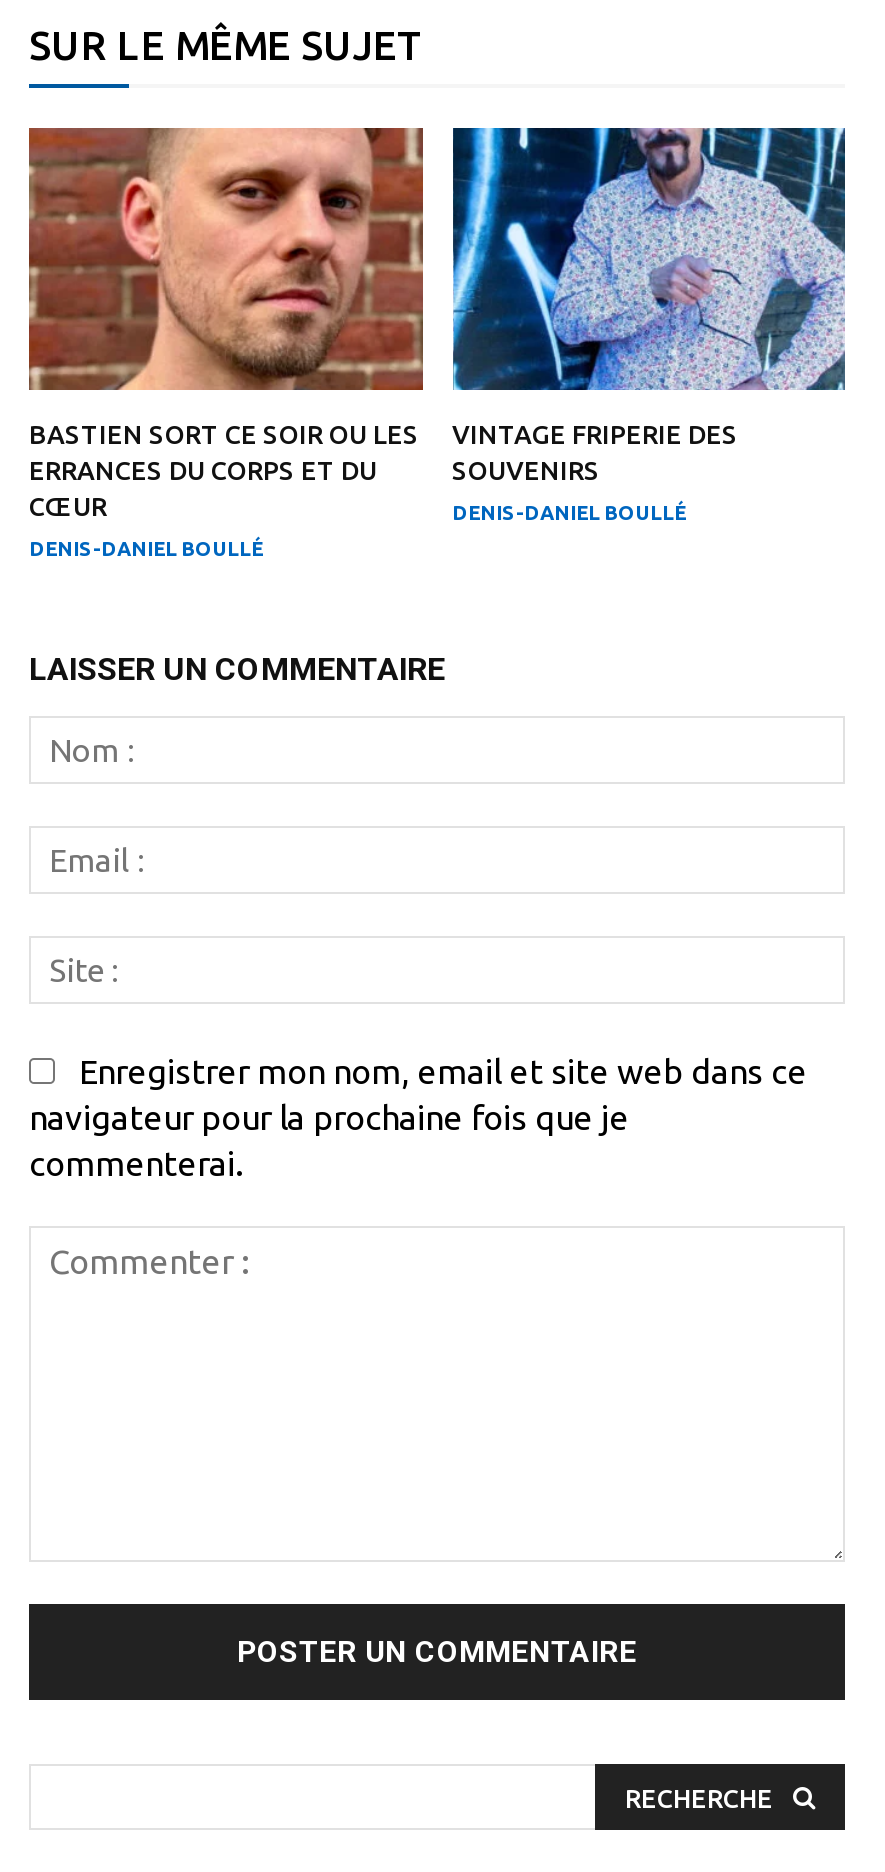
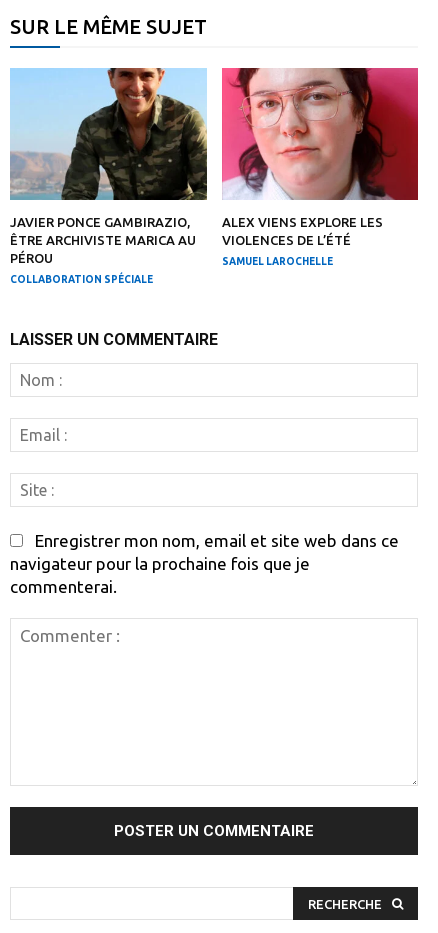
- [image]
- BASTIEN SORT CE SOIR OU LES
- ERRANCES DU CORPS ET DU
- CŒUR
+ [image]
+ JAVIER PONCE GAMBIRAZIO,
+ ÊTRE ARCHIVISTE MARICA AU
+ PÉROU

- [image]
- VINTAGE FRIPERIE DES
- SOUVENIRS
+ [image]
+ ALEX VIENS EXPLORE LES
+ VIOLENCES DE L’ÉTÉ

- DENIS-DANIEL BOULLÉ
+ SAMUEL LAROCHELLE

- DENIS-DANIEL BOULLÉ
+ COLLABORATION SPÉCIALE
